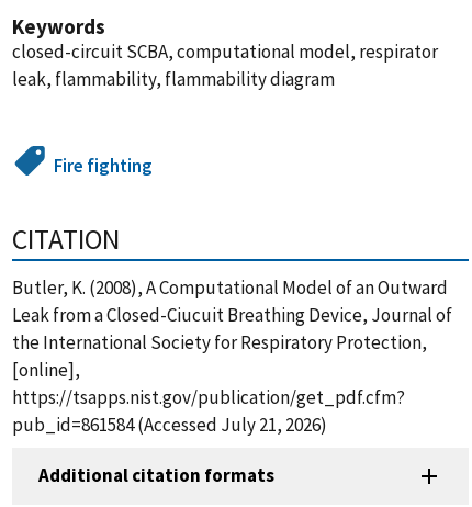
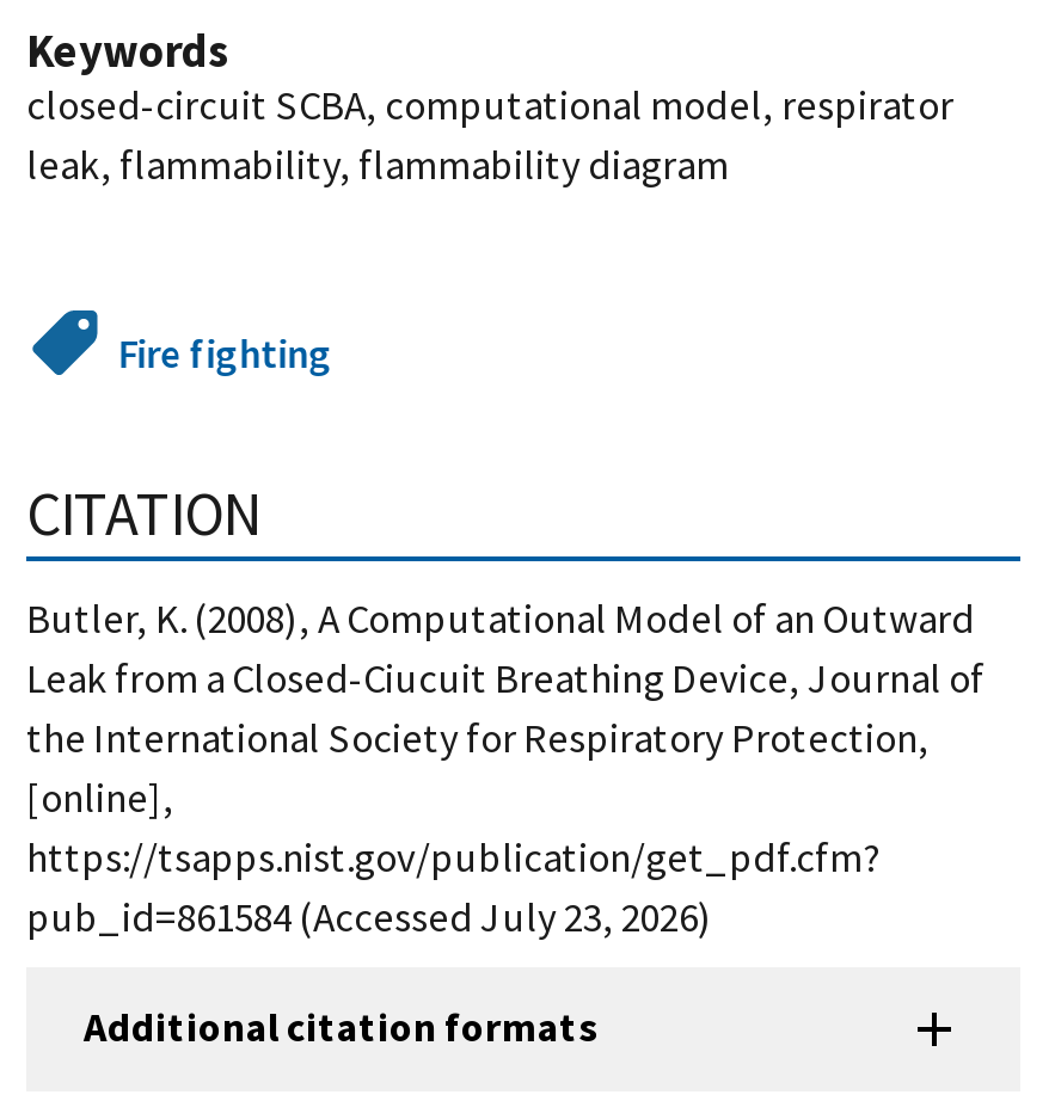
- pub_id=861584 (Accessed July 21, 2026)
+ pub_id=861584 (Accessed July 23, 2026)
